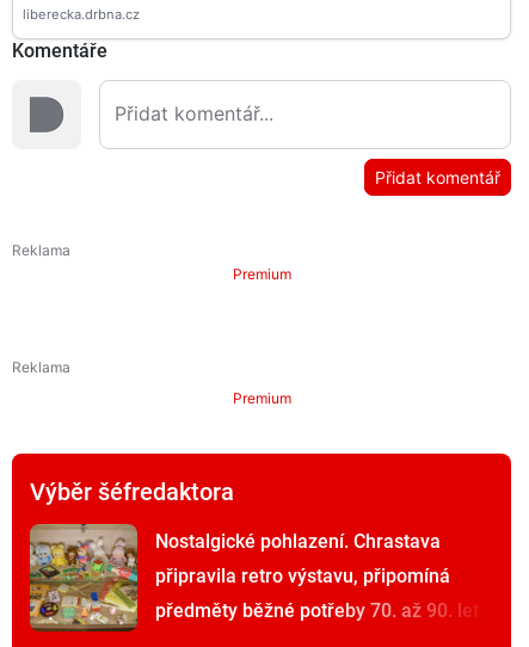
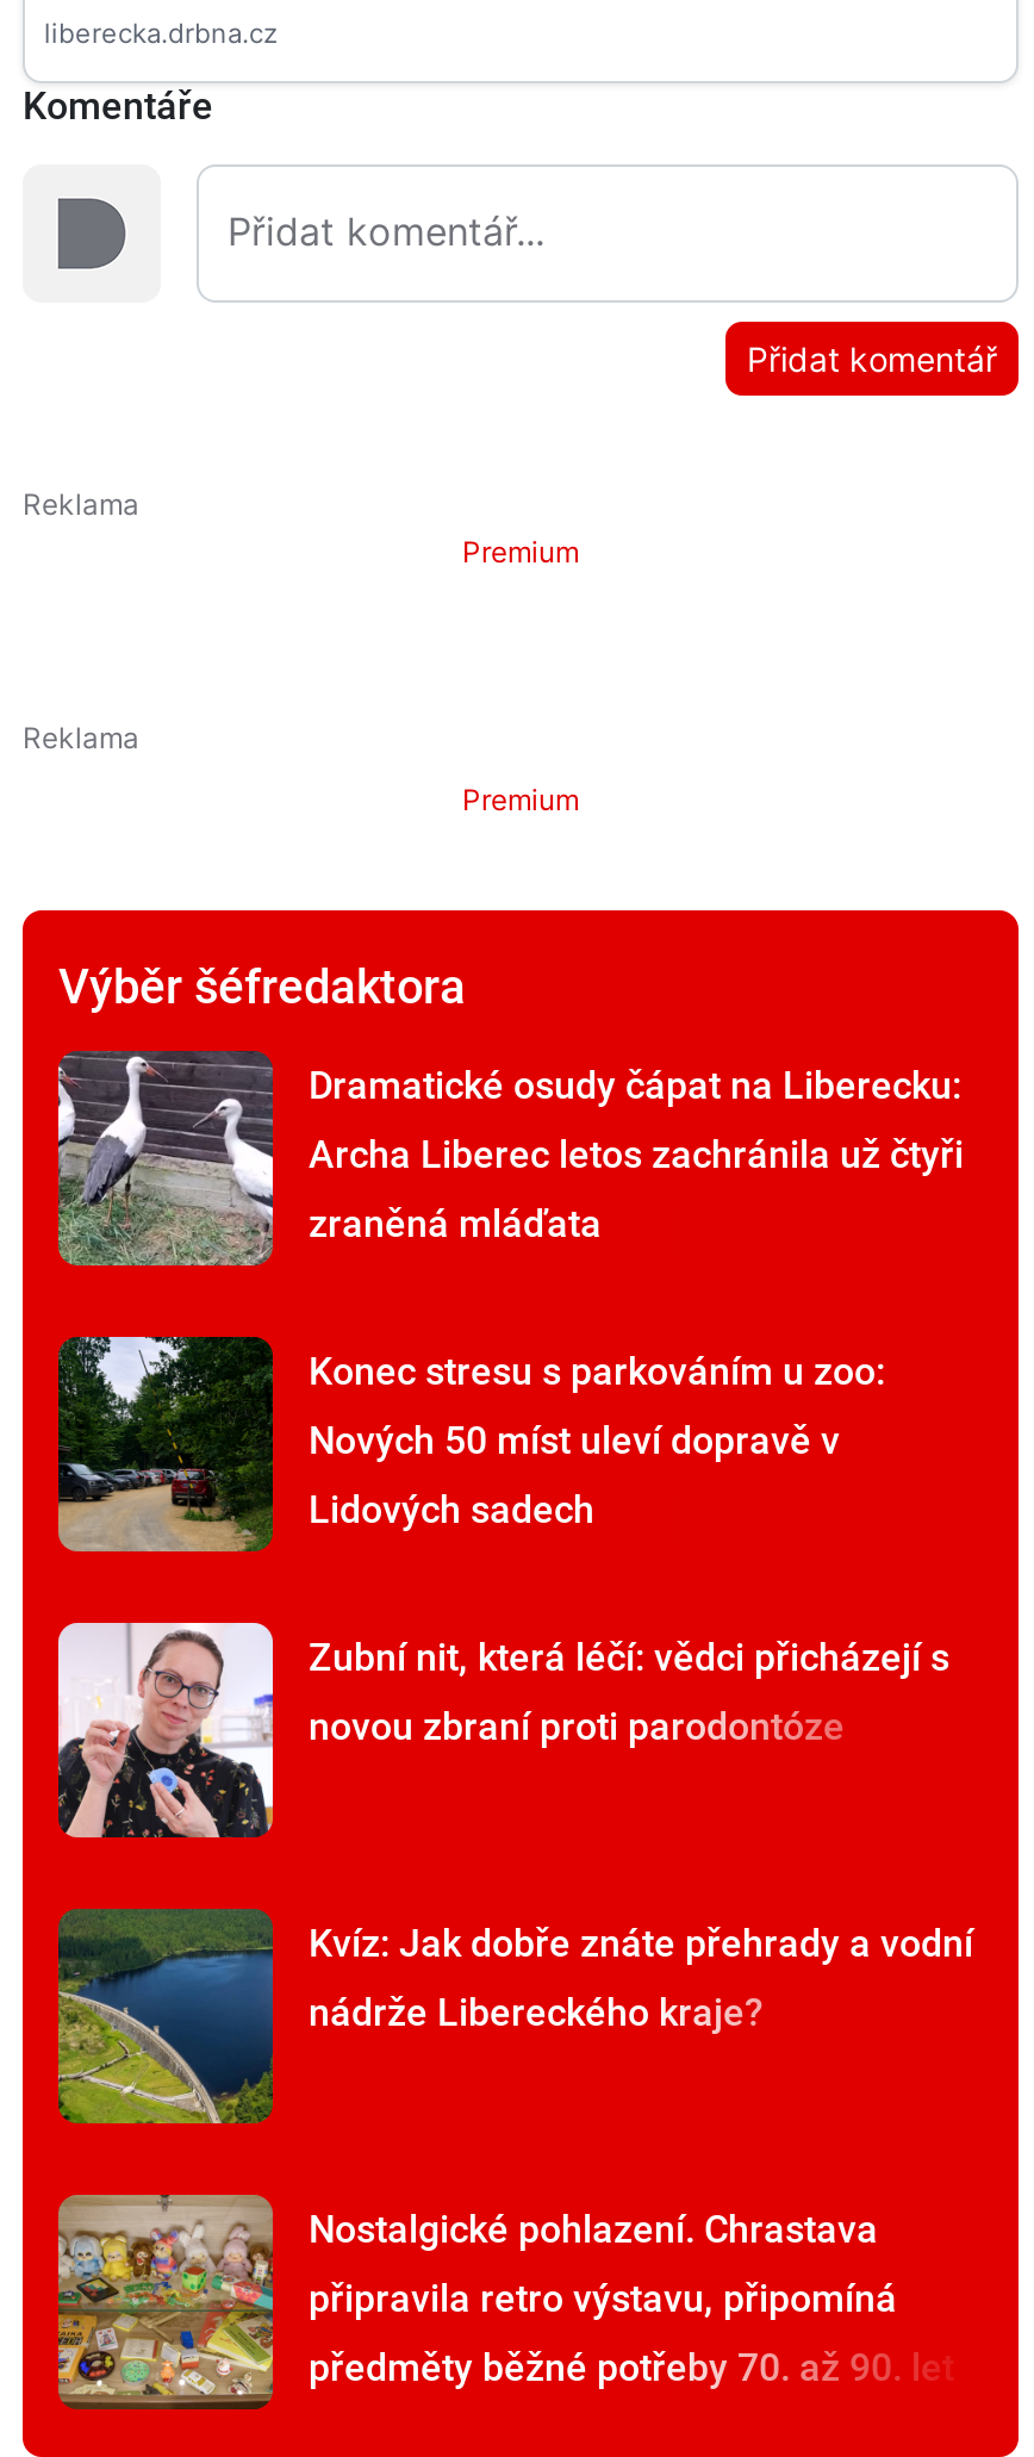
+ [image]
+ Dramatické osudy čápat na Liberecku:
+ Archa Liberec letos zachránila už čtyři
+ zraněná mláďata
+ Konec stresu s parkováním u zoo:
+ Nových 50 míst uleví dopravě v
+ Lidových sadech
+ Zubní nit, která léčí: vědci přicházejí s
+ novou zbraní proti parodontóze

+ [image]
+ Kvíz: Jak dobře znáte přehrady a vodní
+ nádrže Libereckého kraje?

+ [image]

+ [image]
